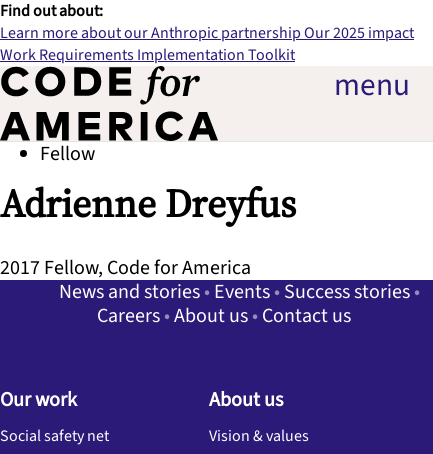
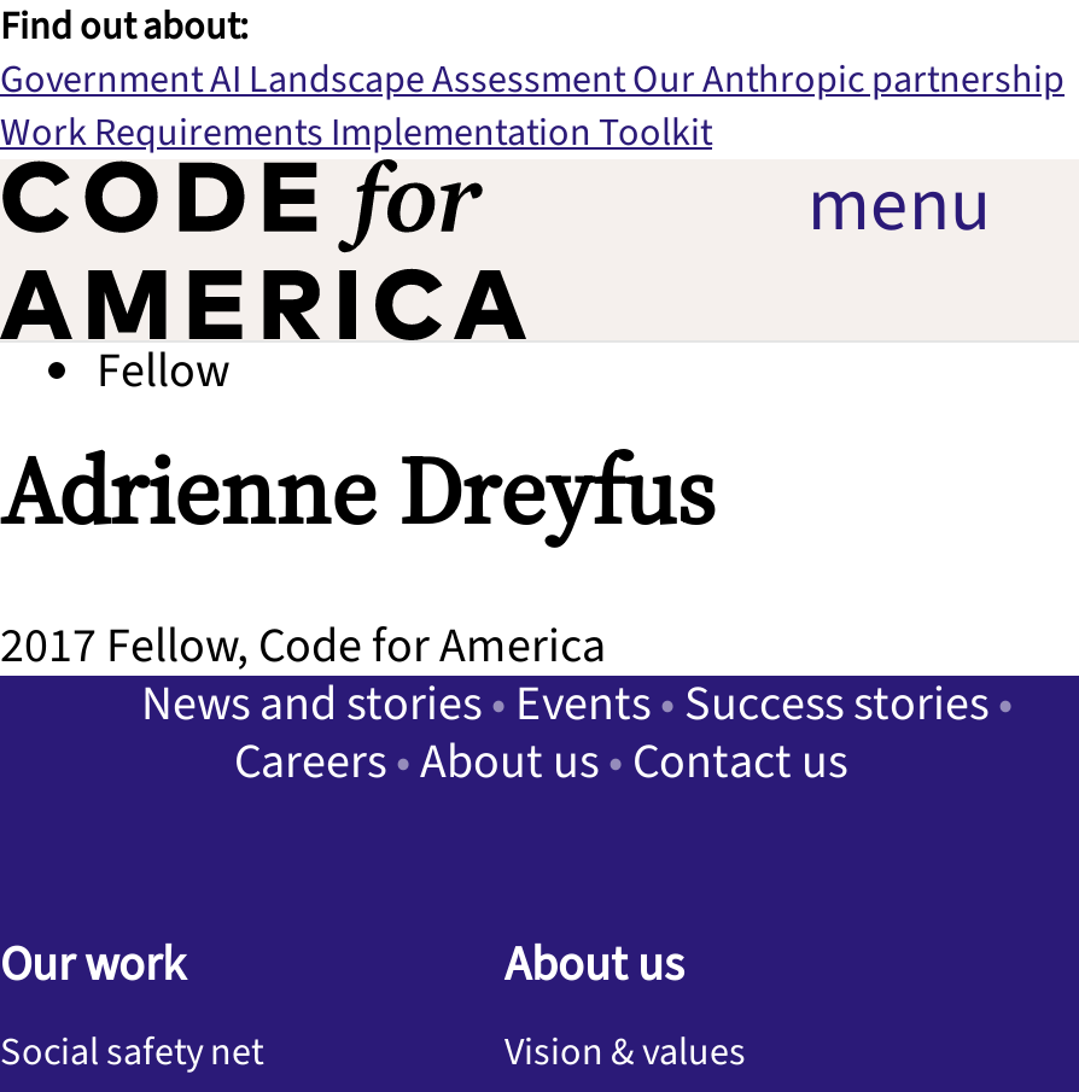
- Learn more about our Anthropic partnership Our 2025 impact
+ Government AI Landscape Assessment Our Anthropic partnership
